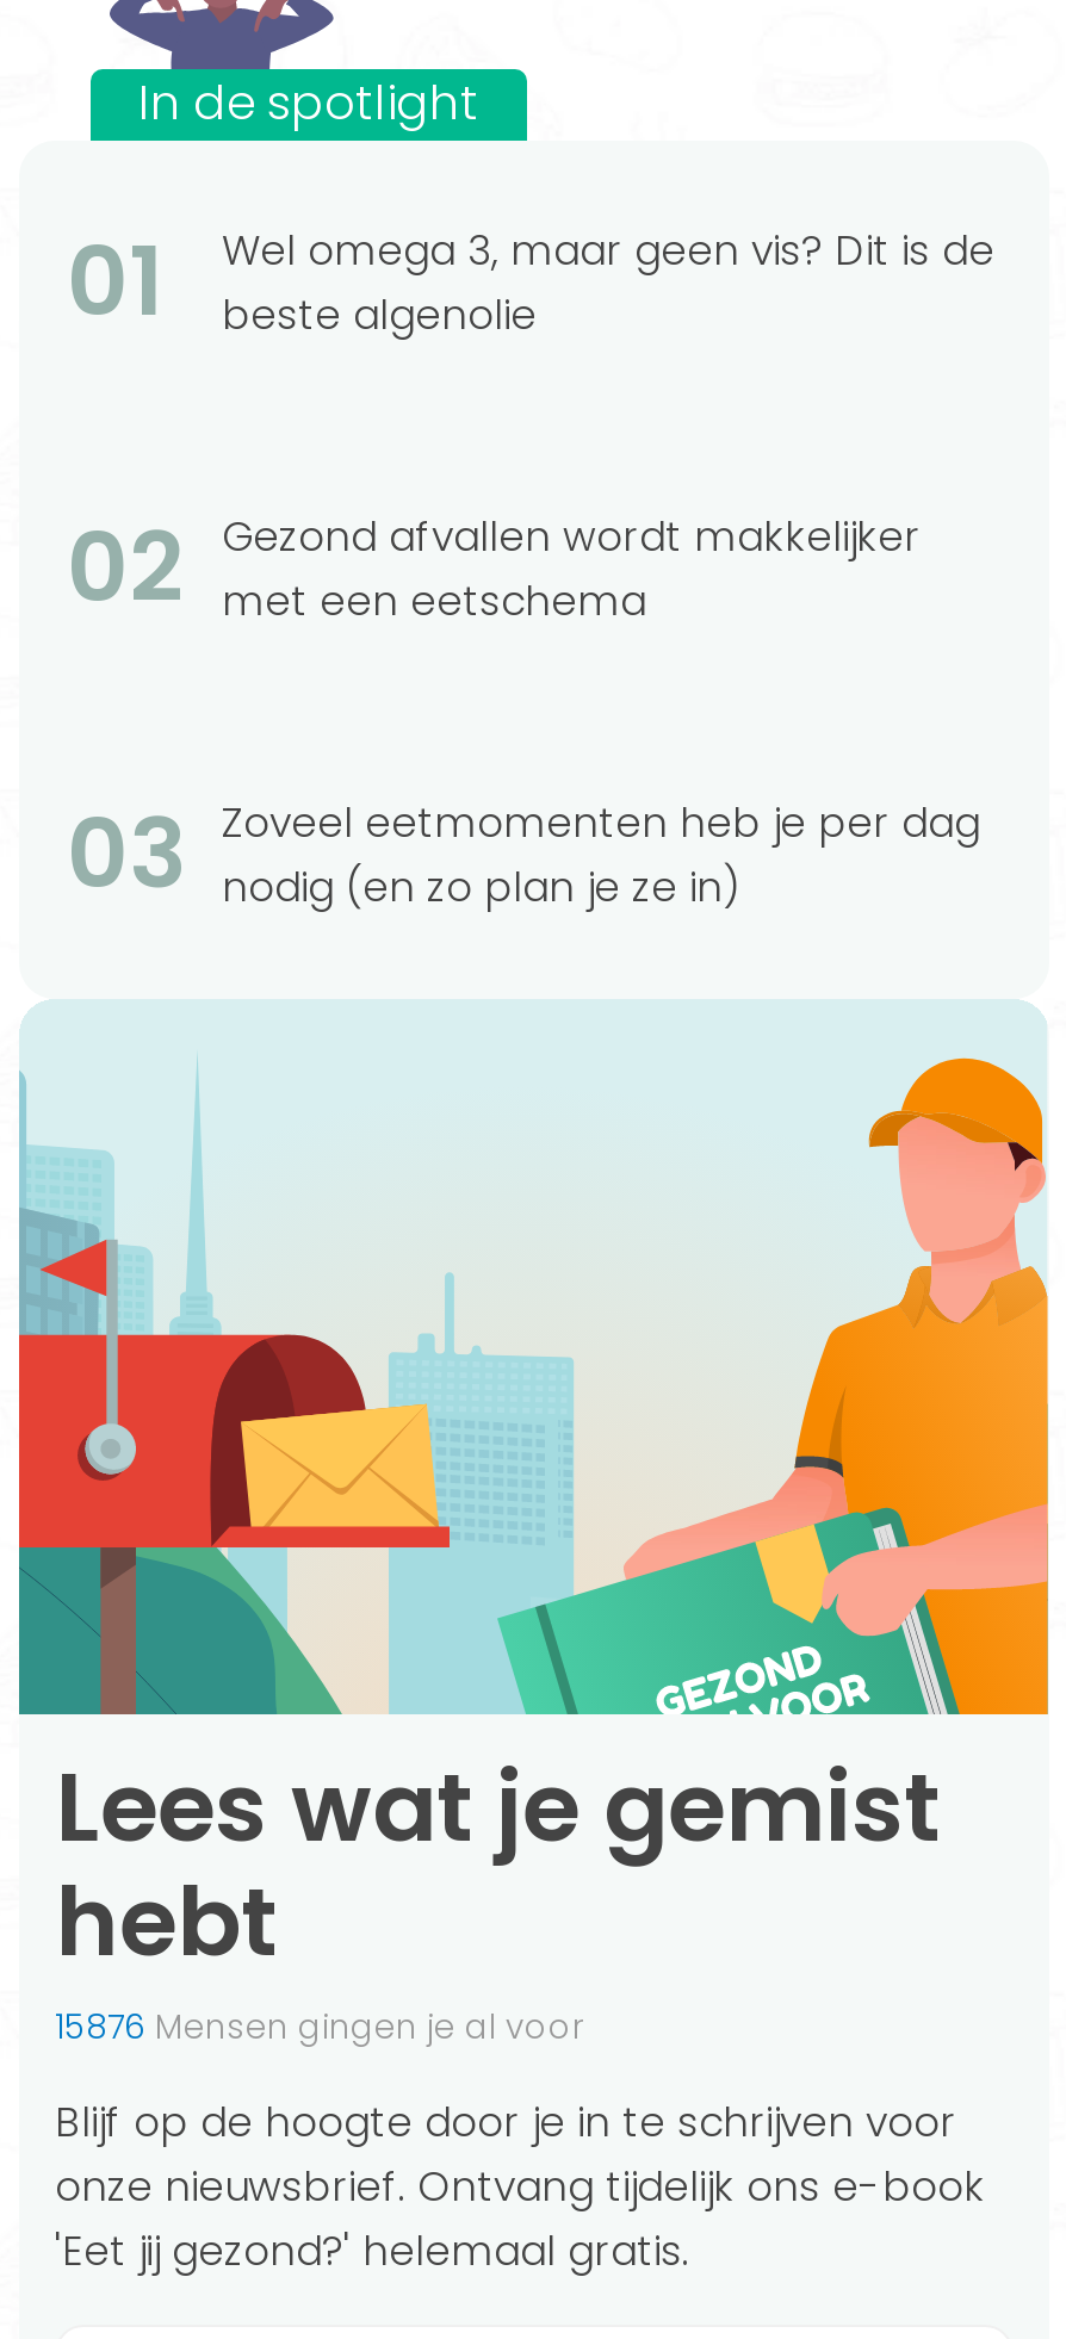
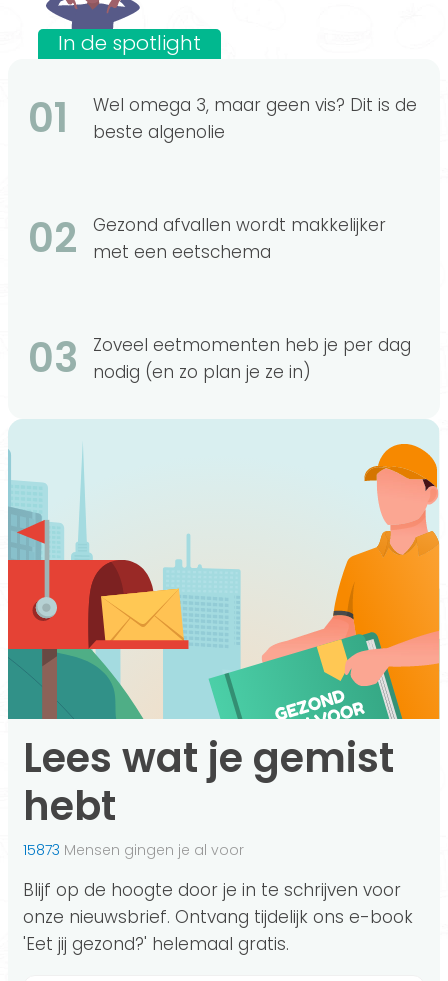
- 15876 Mensen gingen je al voor
+ 15873 Mensen gingen je al voor
